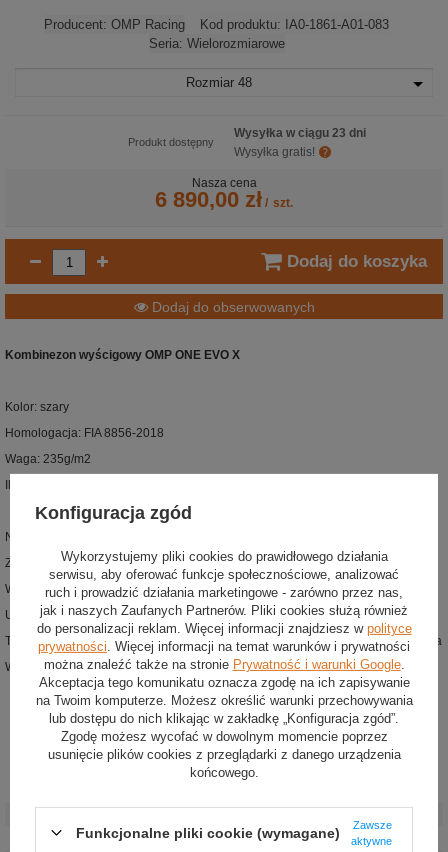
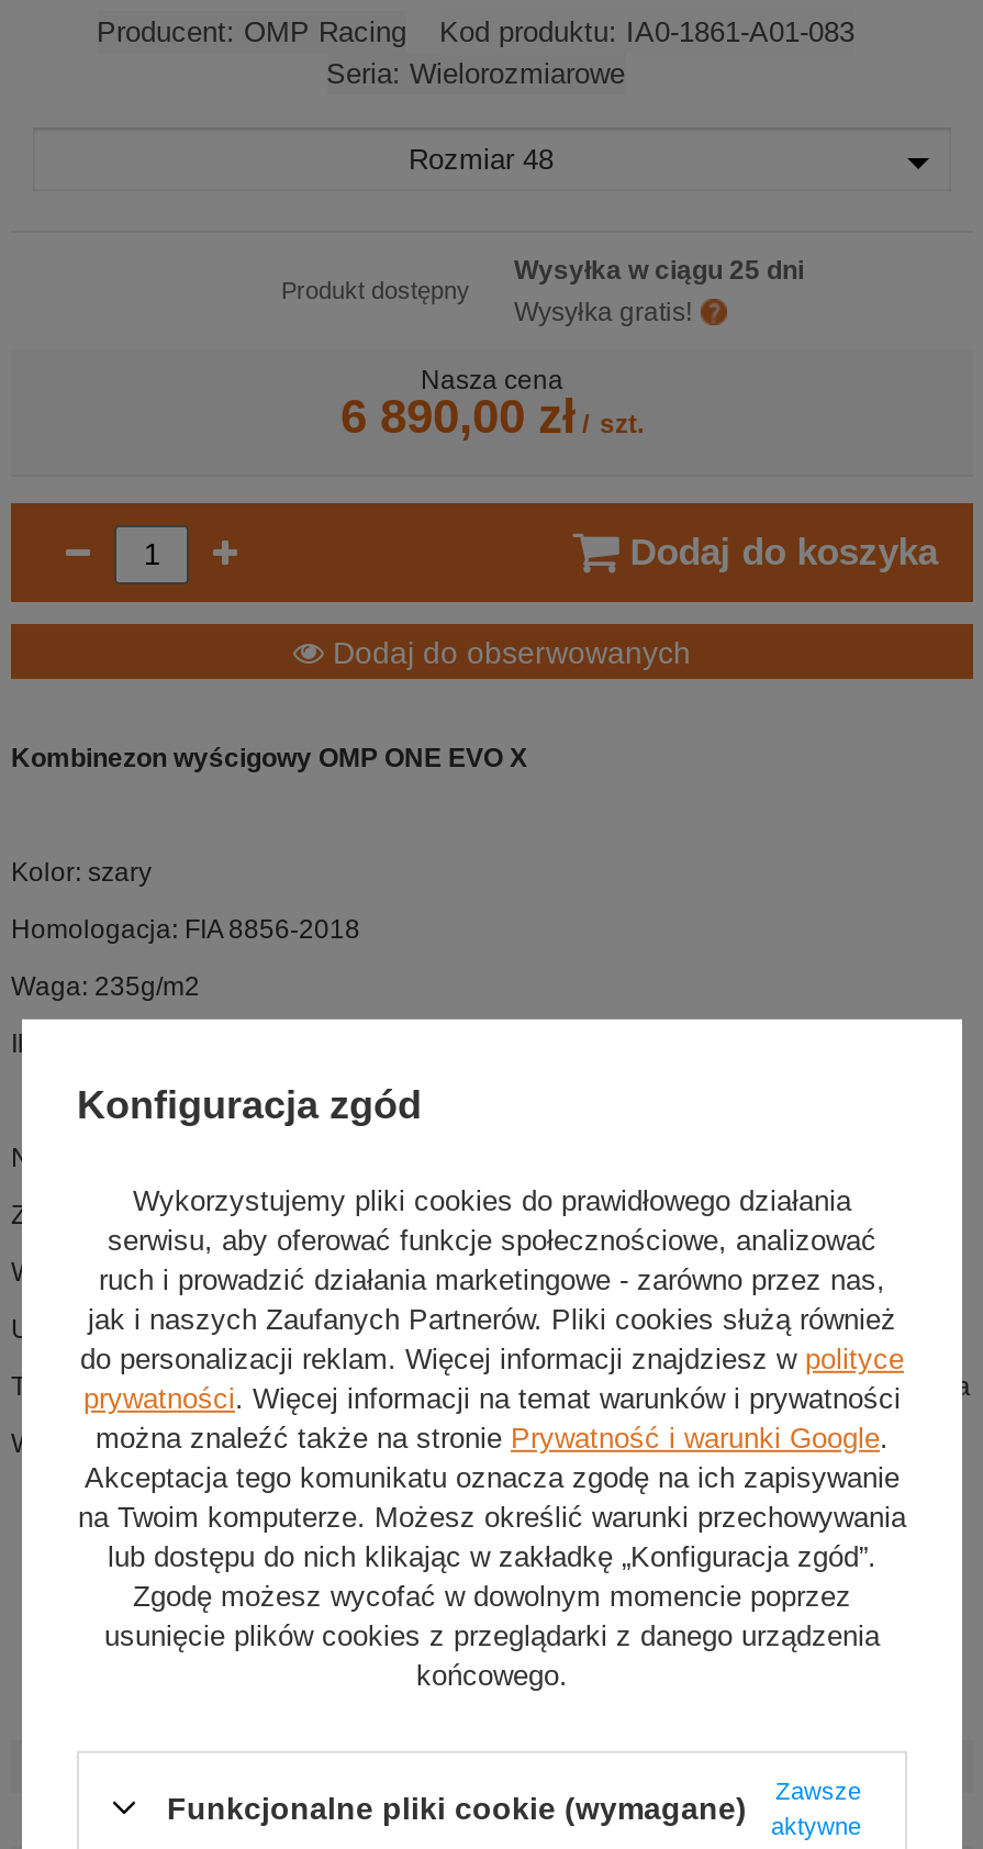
- Wysyłka w ciągu 23 dni
+ Wysyłka w ciągu 25 dni
